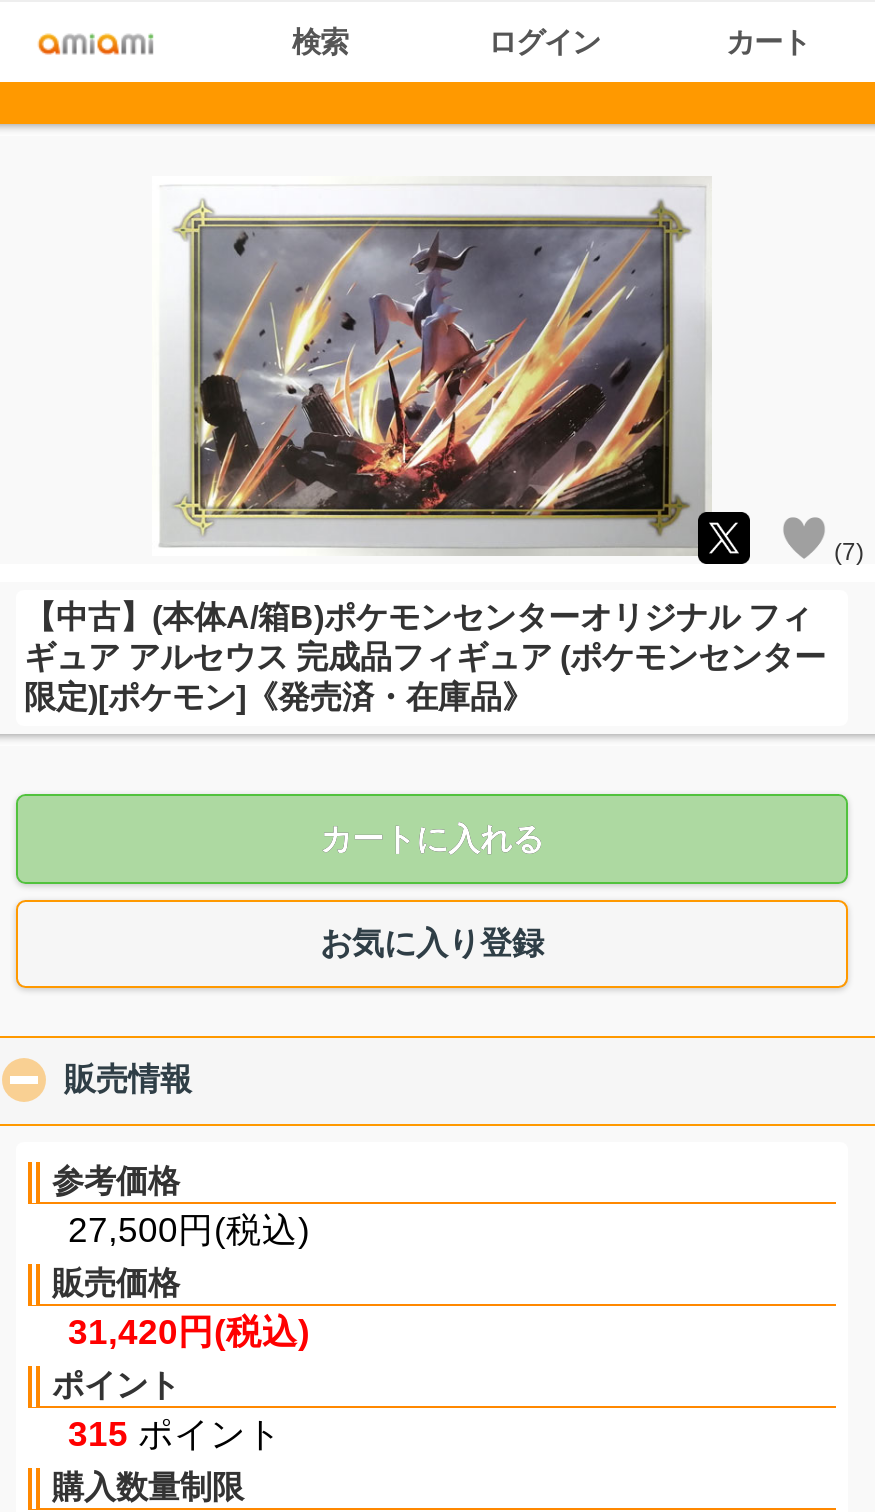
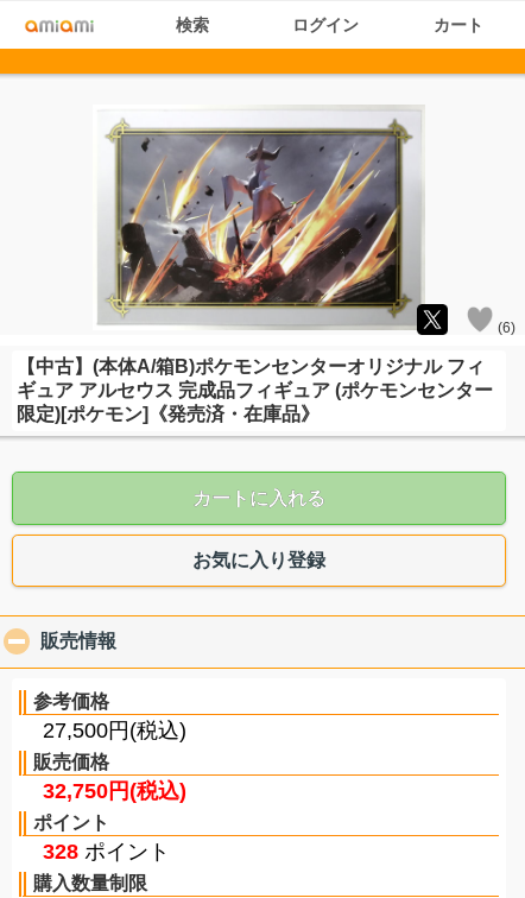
- (7)
+ (6)

- 31,420円(税込)
+ 32,750円(税込)

- 315ポイント
+ 328ポイント
